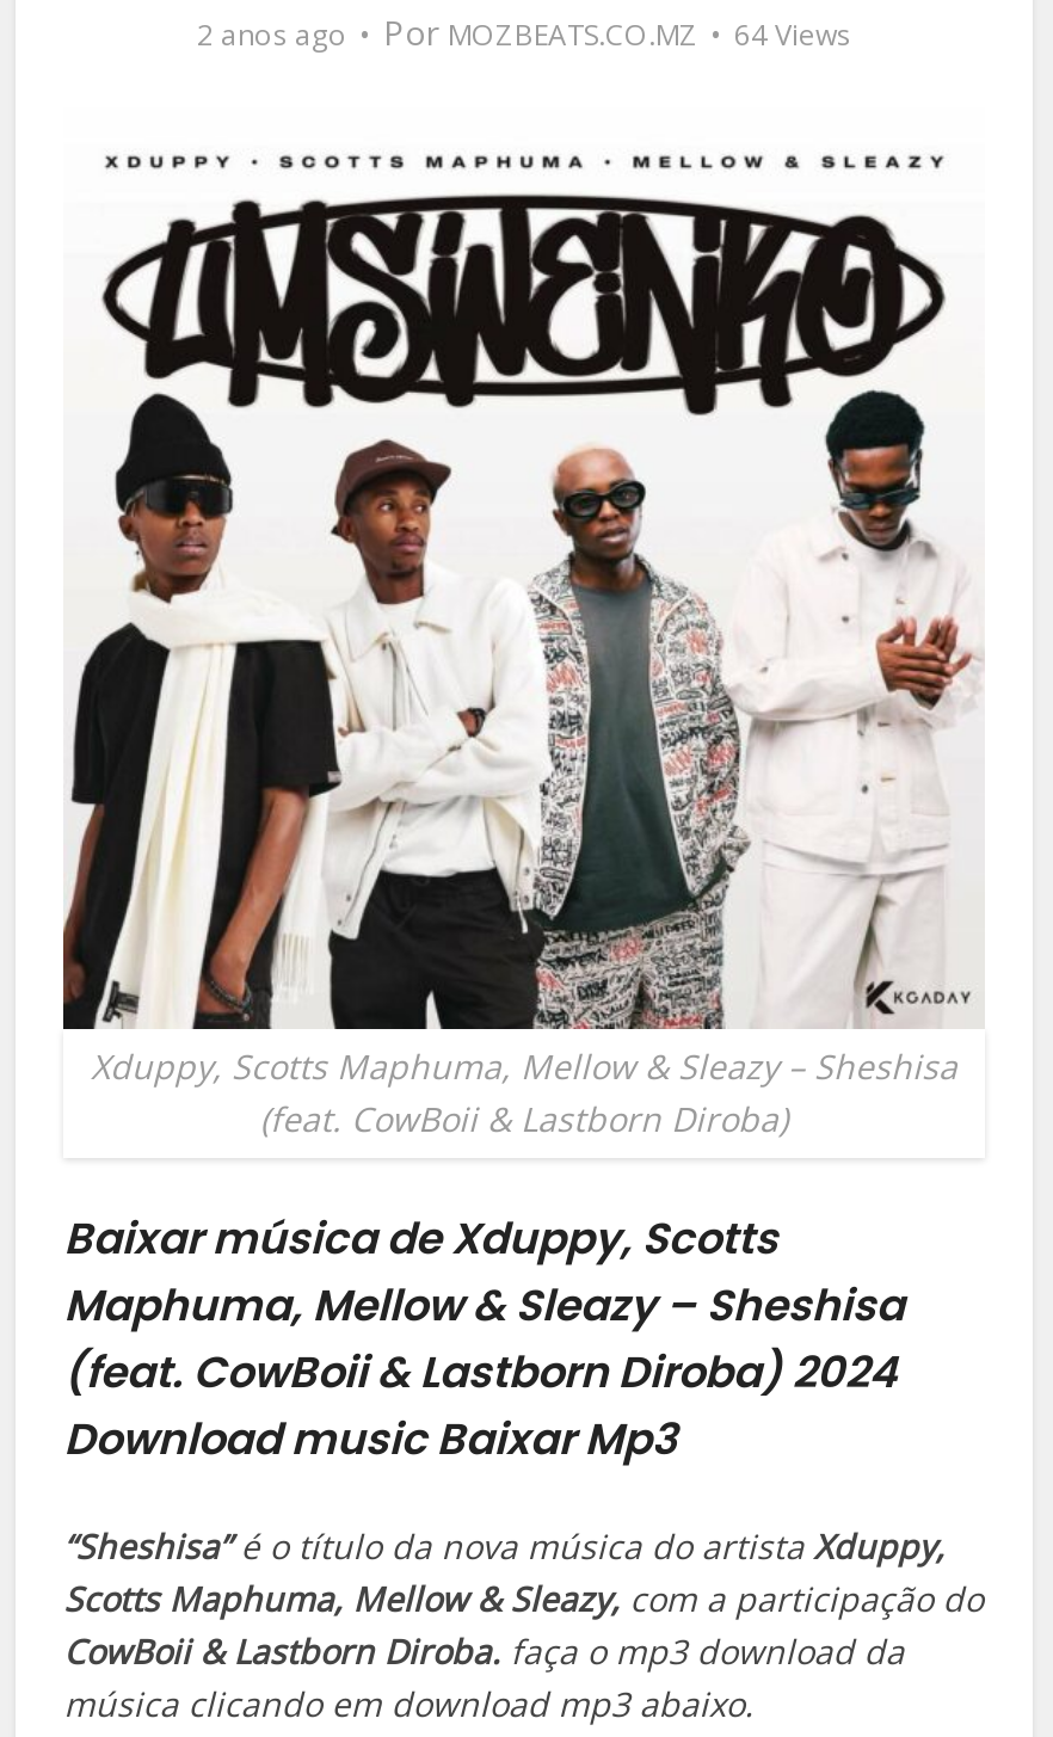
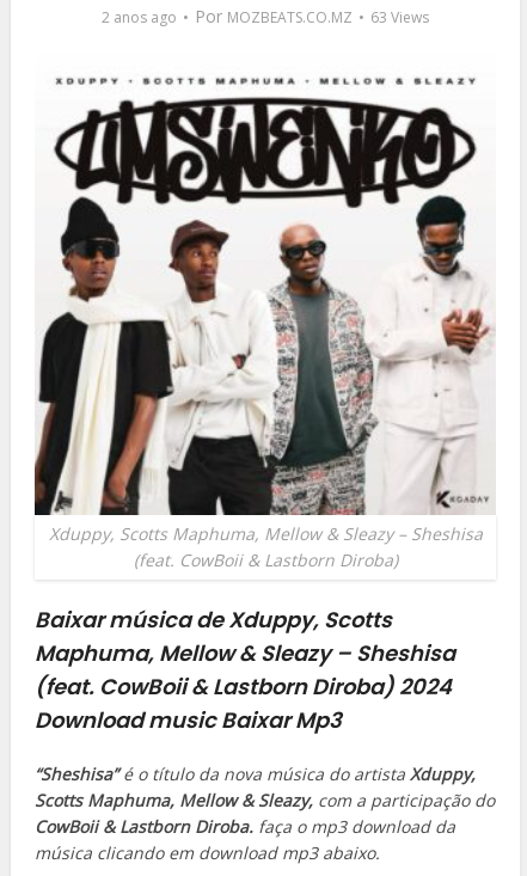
- 2 anos ago Por MOZBEATS.CO.MZ 64 Views
+ 2 anos ago Por MOZBEATS.CO.MZ 63 Views
